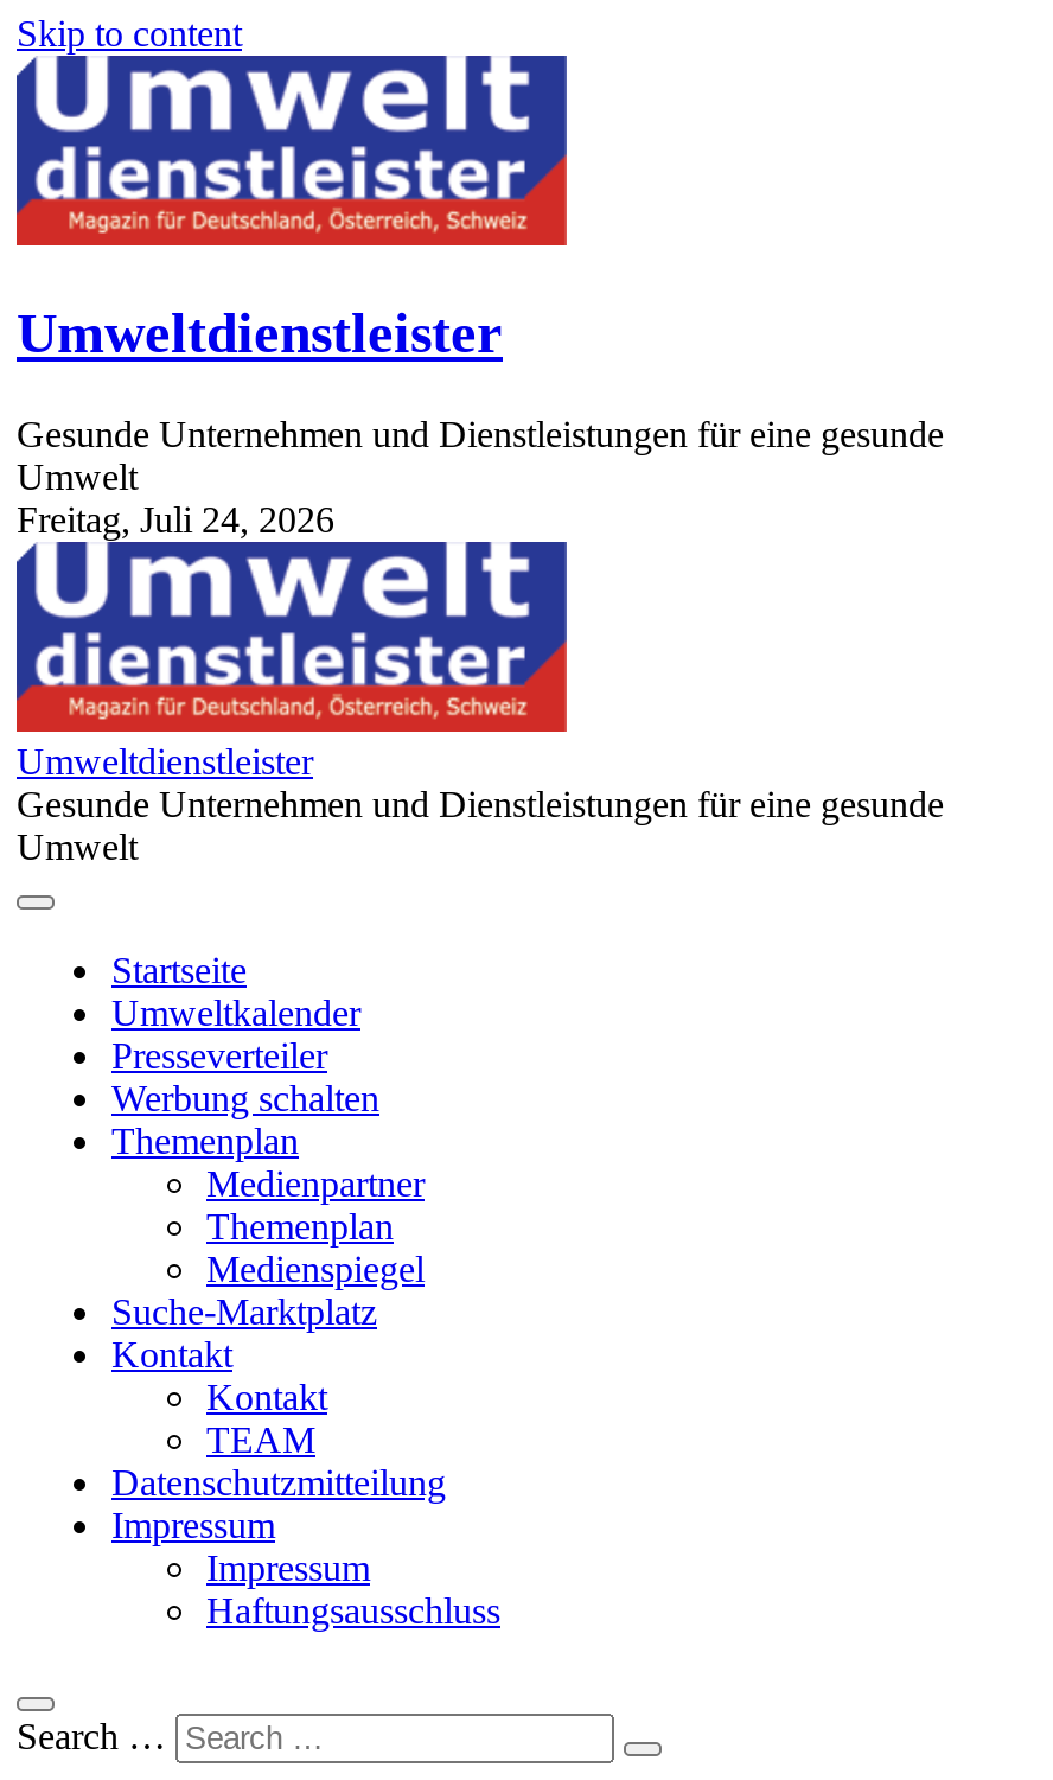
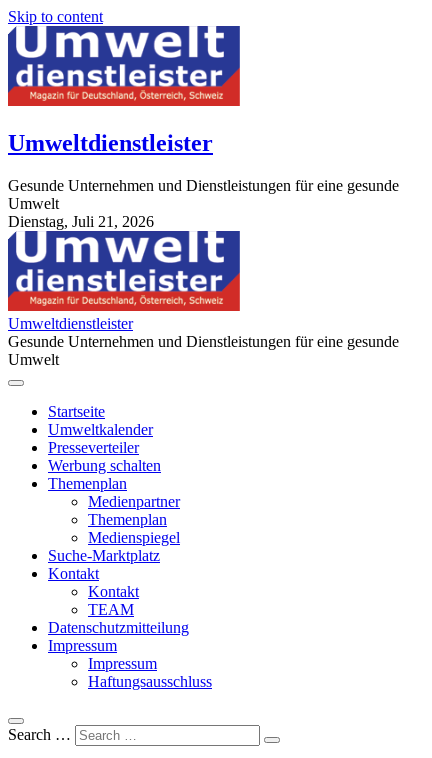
- Freitag, Juli 24, 2026
+ Dienstag, Juli 21, 2026
